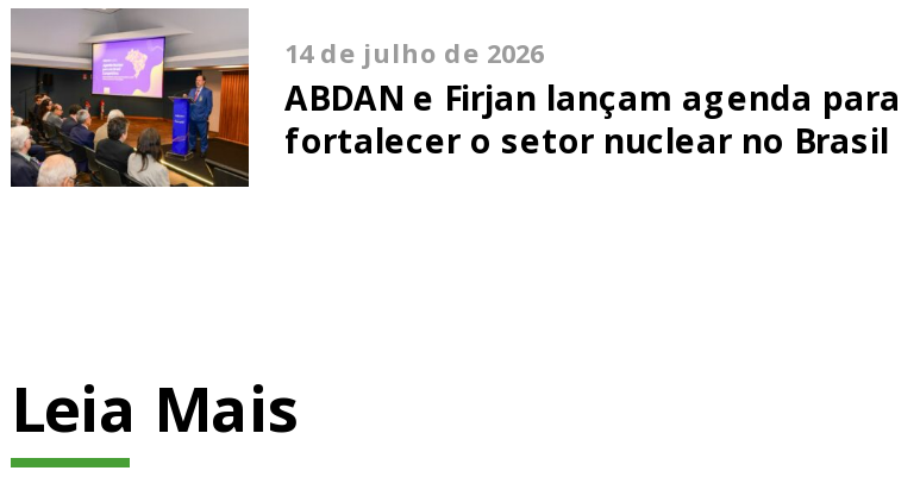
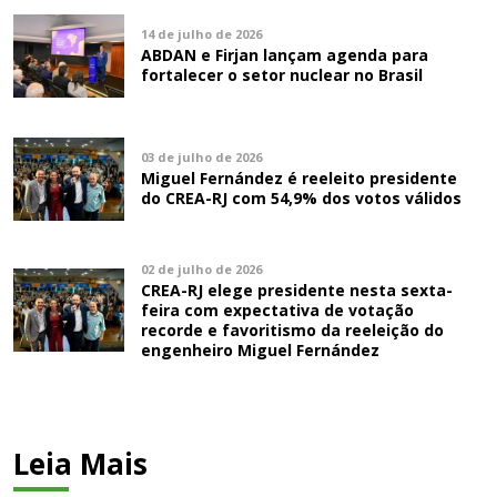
+ [image]
+ 03 de julho de 2026
+ Miguel Fernández é reeleito presidente
+ do CREA-RJ com 54,9% dos votos válidos
+ 02 de julho de 2026
+ CREA-RJ elege presidente nesta sexta-
+ feira com expectativa de votação
+ recorde e favoritismo da reeleição do
+ engenheiro Miguel Fernández

+ [image]
